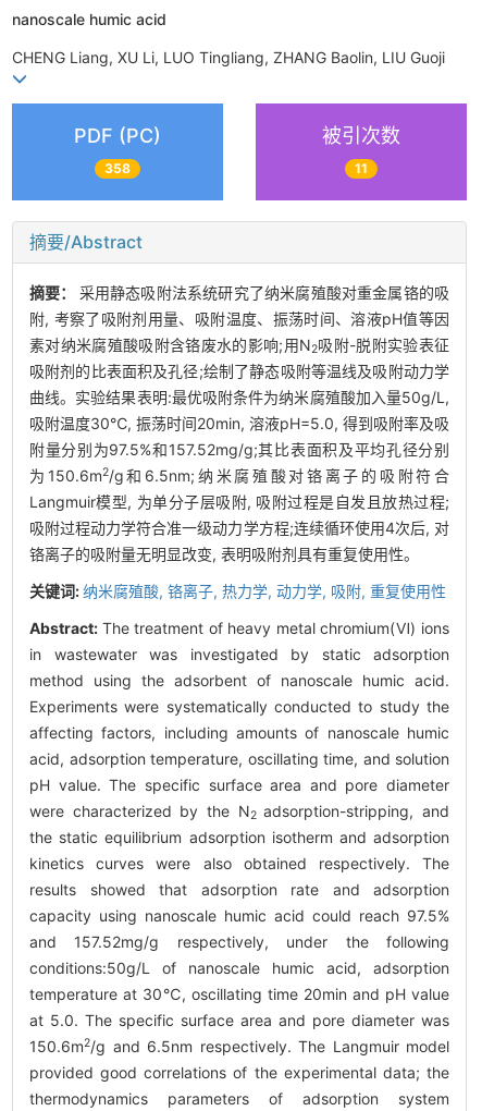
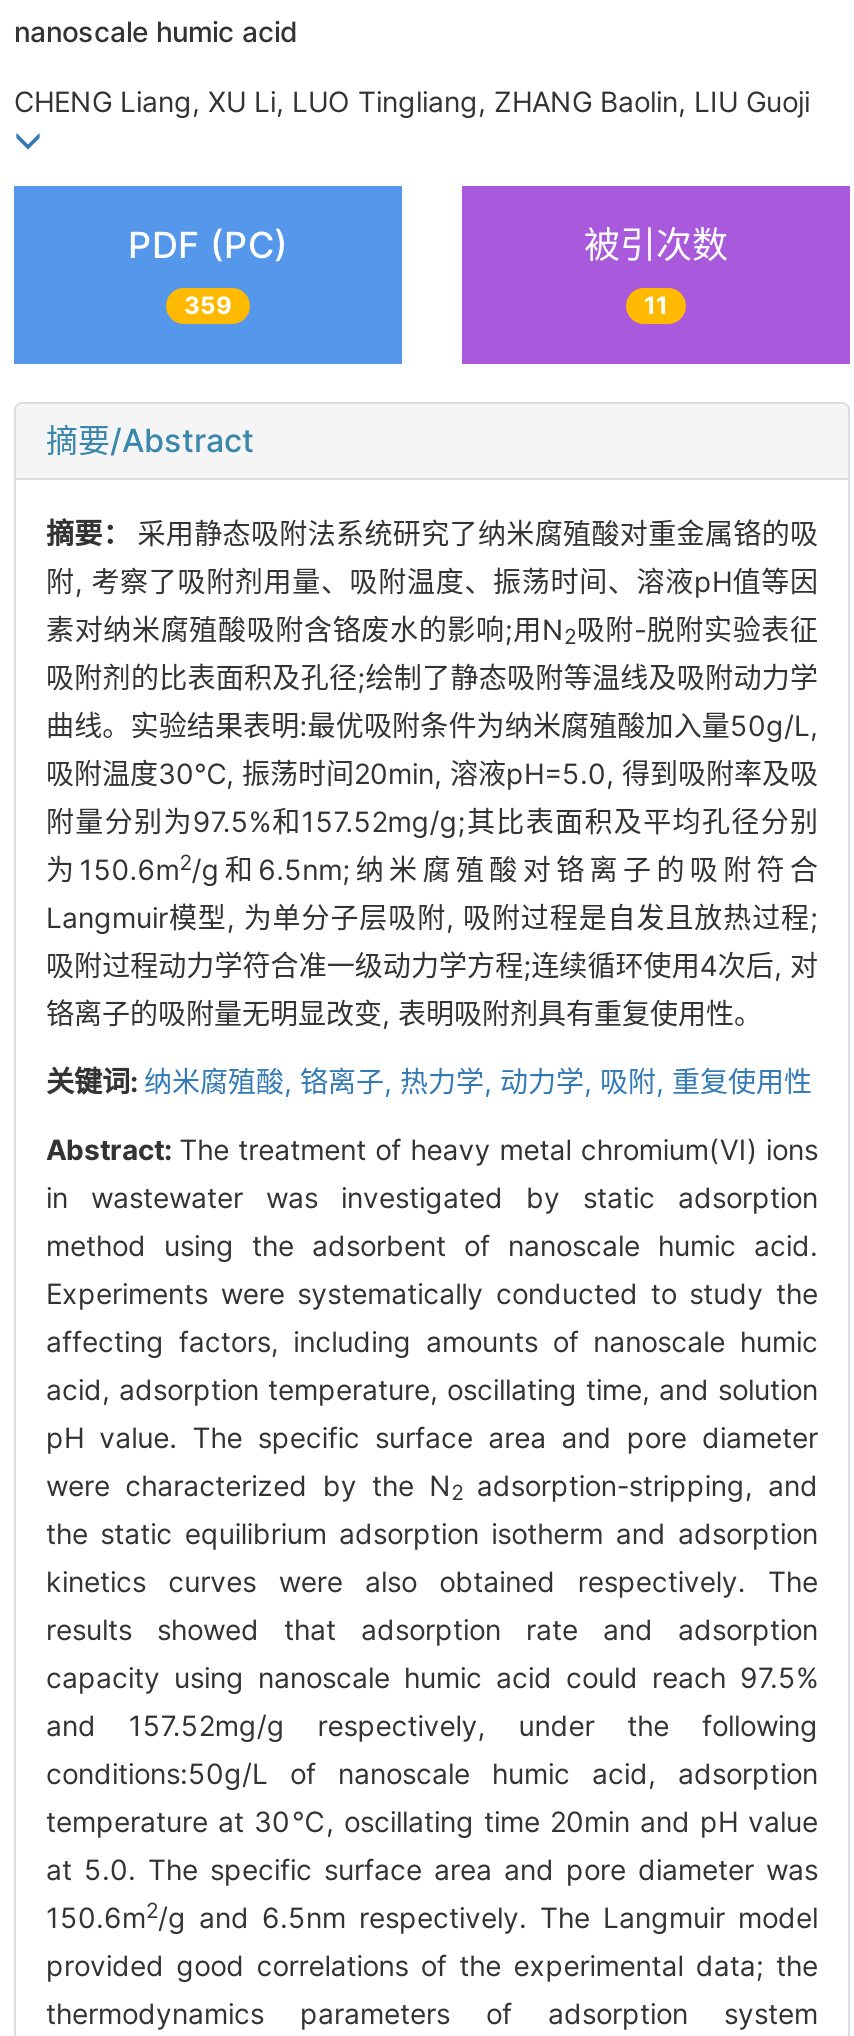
- 358
+ 359
